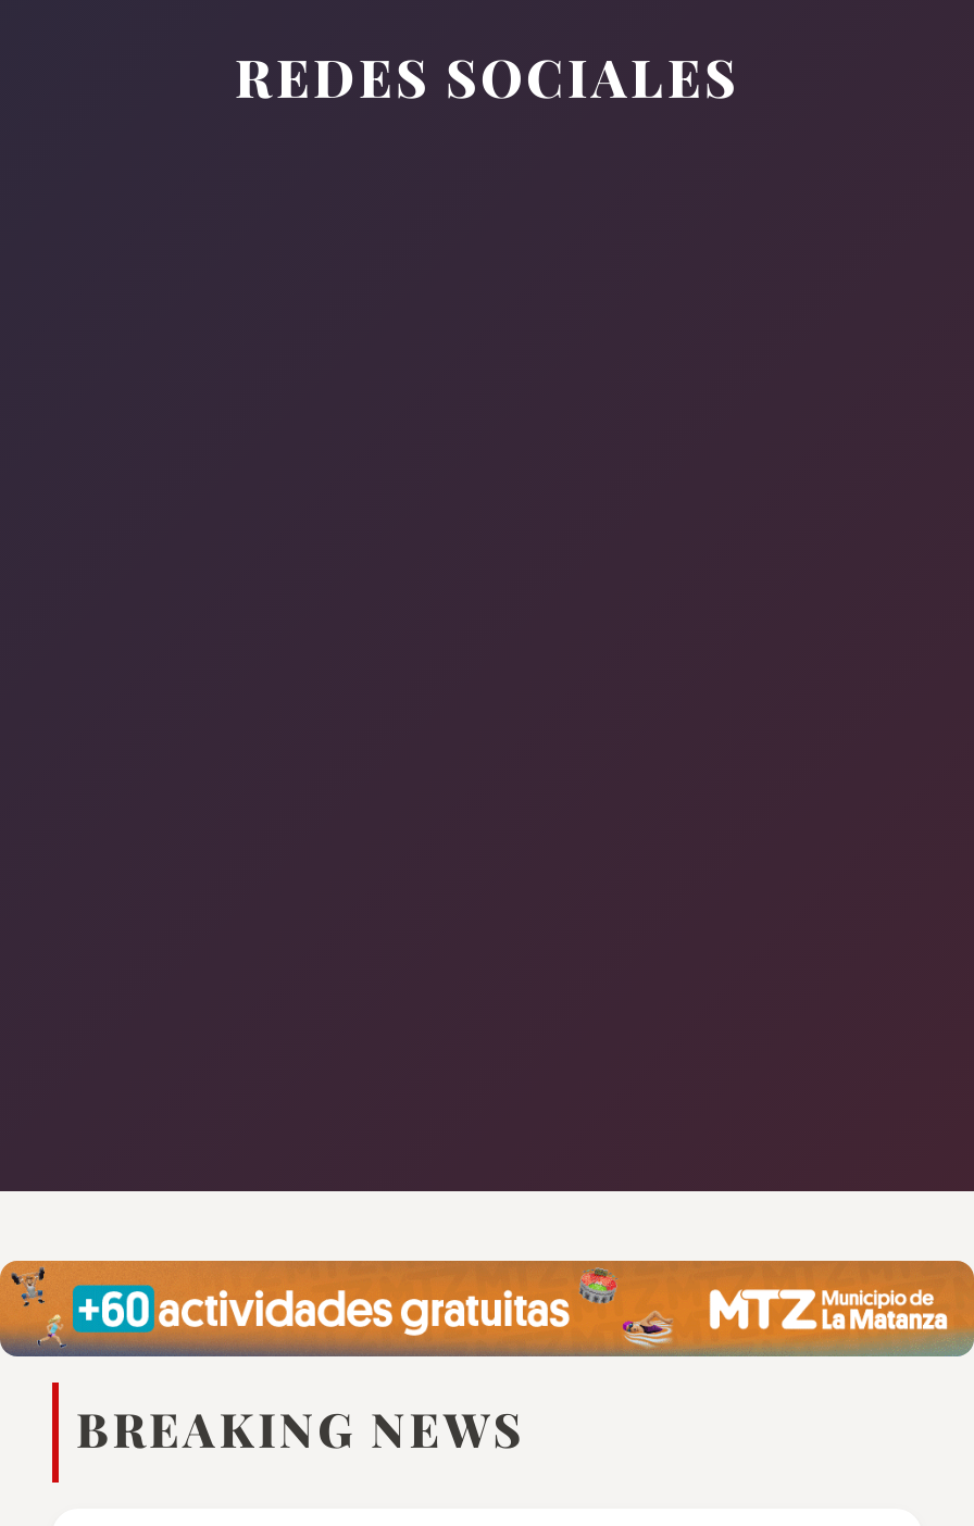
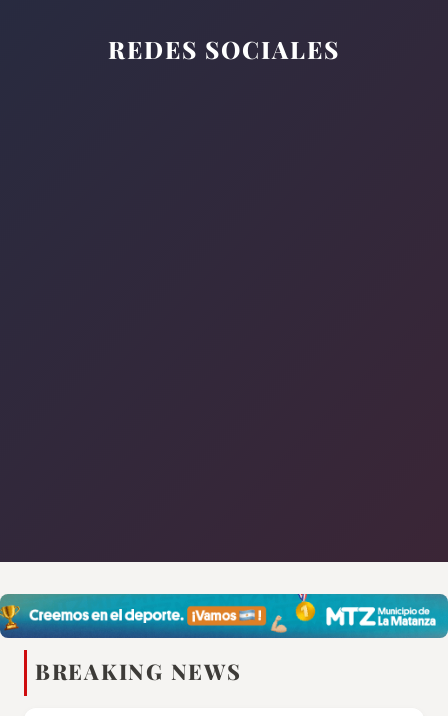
- [image]
+ [image]
